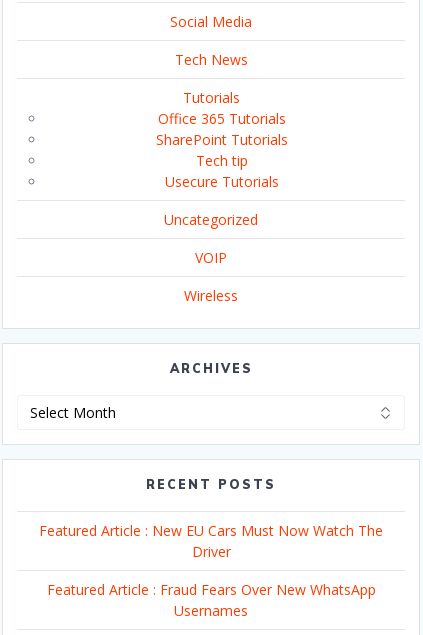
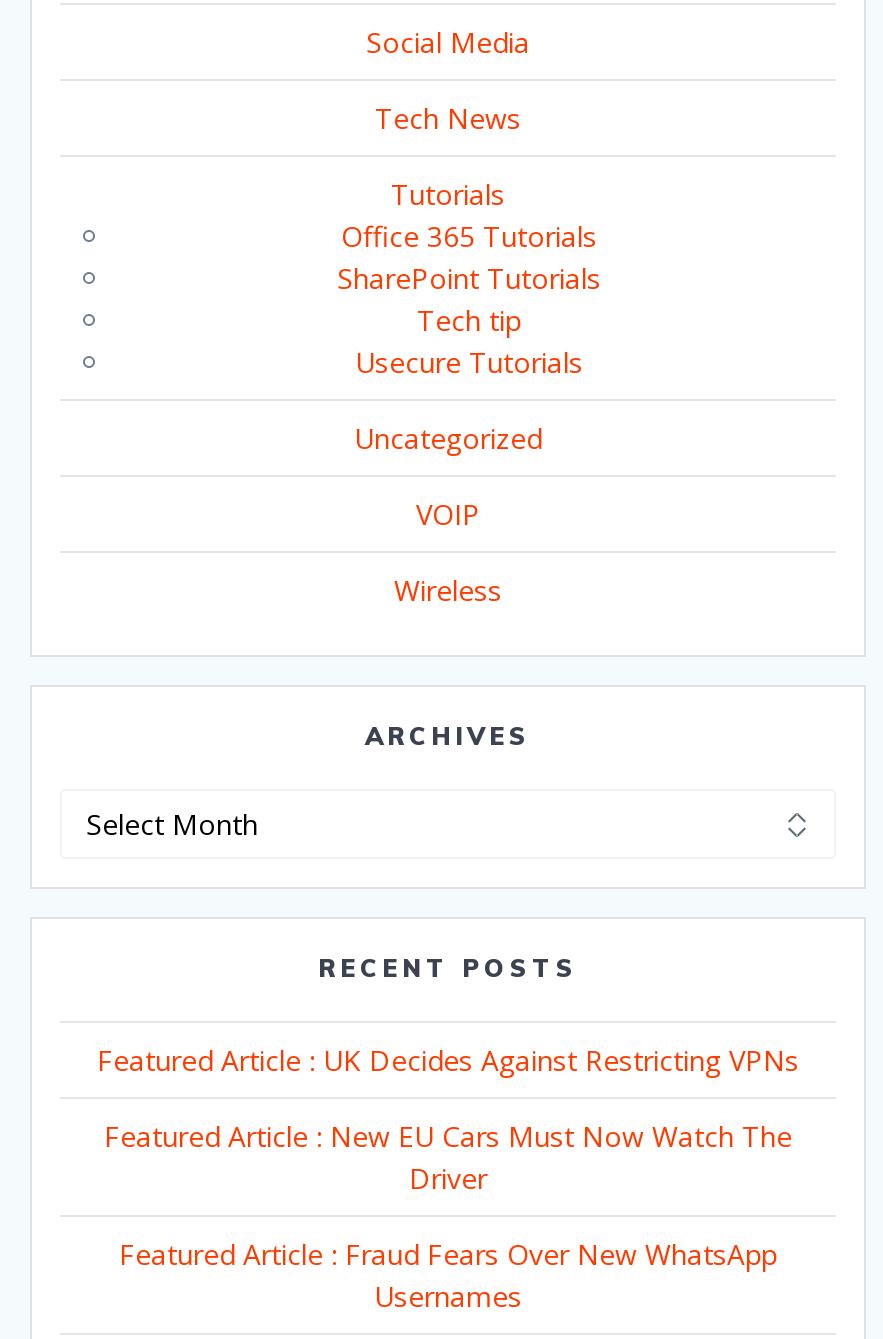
+ Featured Article : UK Decides Against Restricting VPNs
